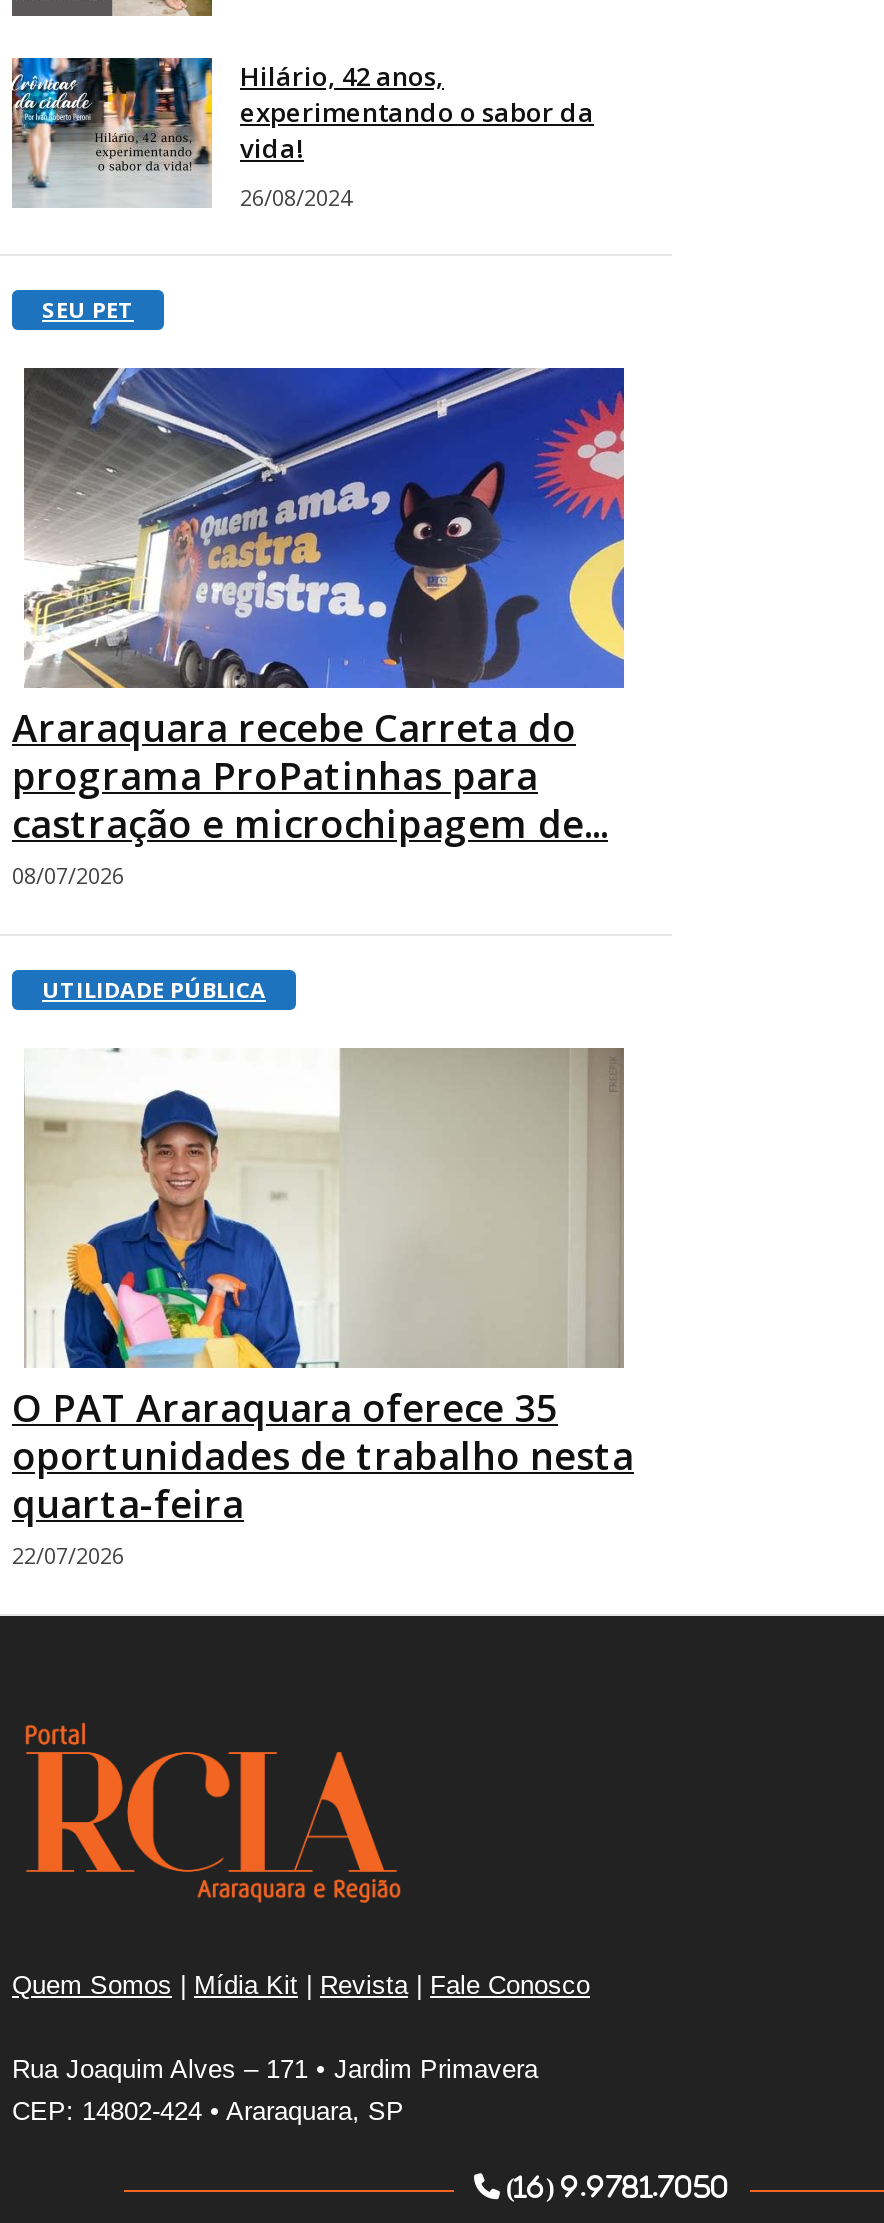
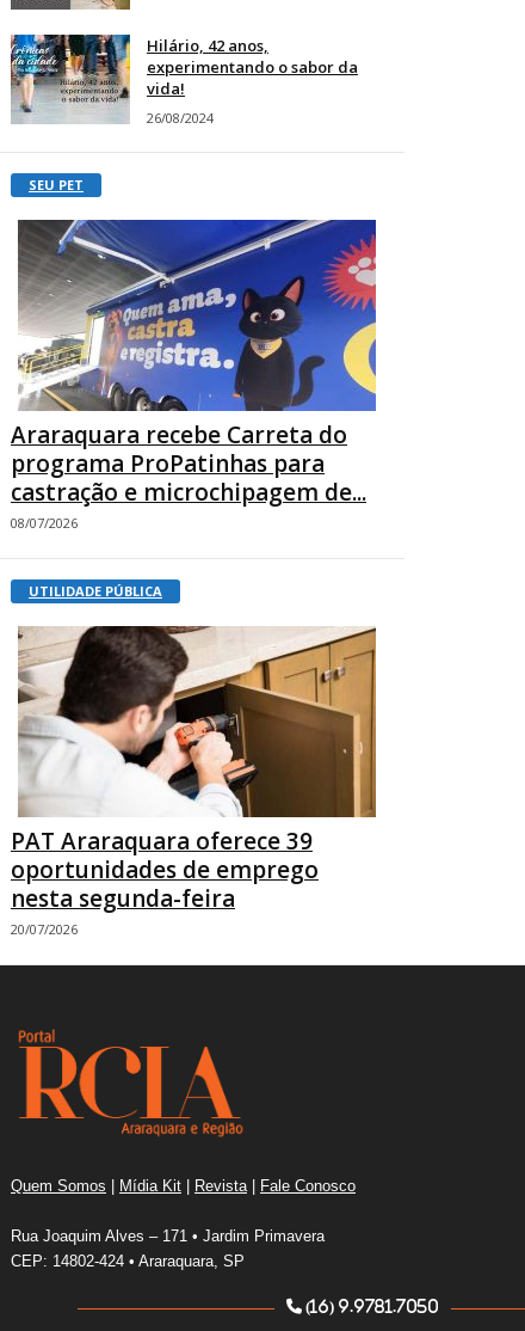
- [image]
- O PAT Araraquara oferece 35
- oportunidades de trabalho nesta
- quarta-feira
- 22/07/2026
+ [image]
+ PAT Araraquara oferece 39
+ oportunidades de emprego
+ nesta segunda-feira
+ 20/07/2026
